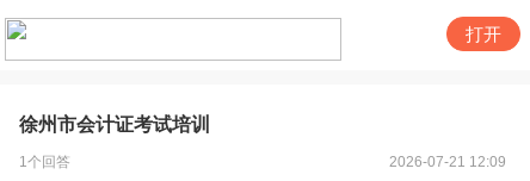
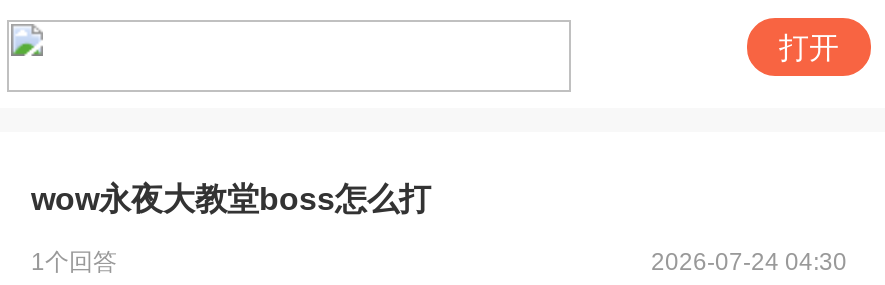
- 徐州市会计证考试培训
+ wow永夜大教堂boss怎么打

- 2026-07-21 12:09
+ 2026-07-24 04:30
